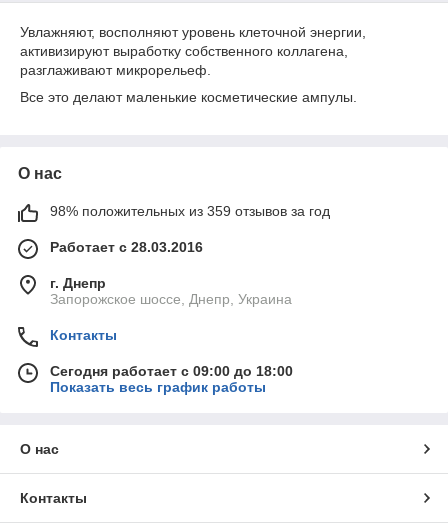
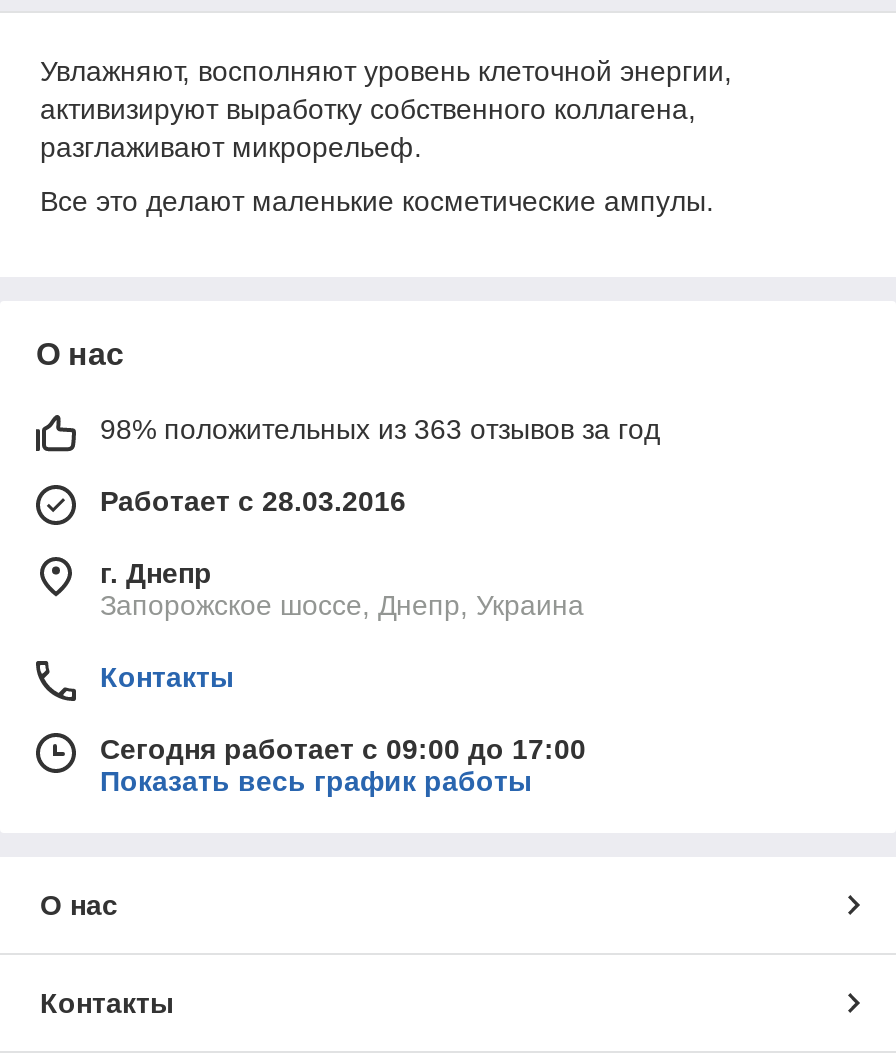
- 98% положительных из 359 отзывов за год
+ 98% положительных из 363 отзывов за год

- Сегодня работает с 09:00 до 18:00
+ Сегодня работает с 09:00 до 17:00
